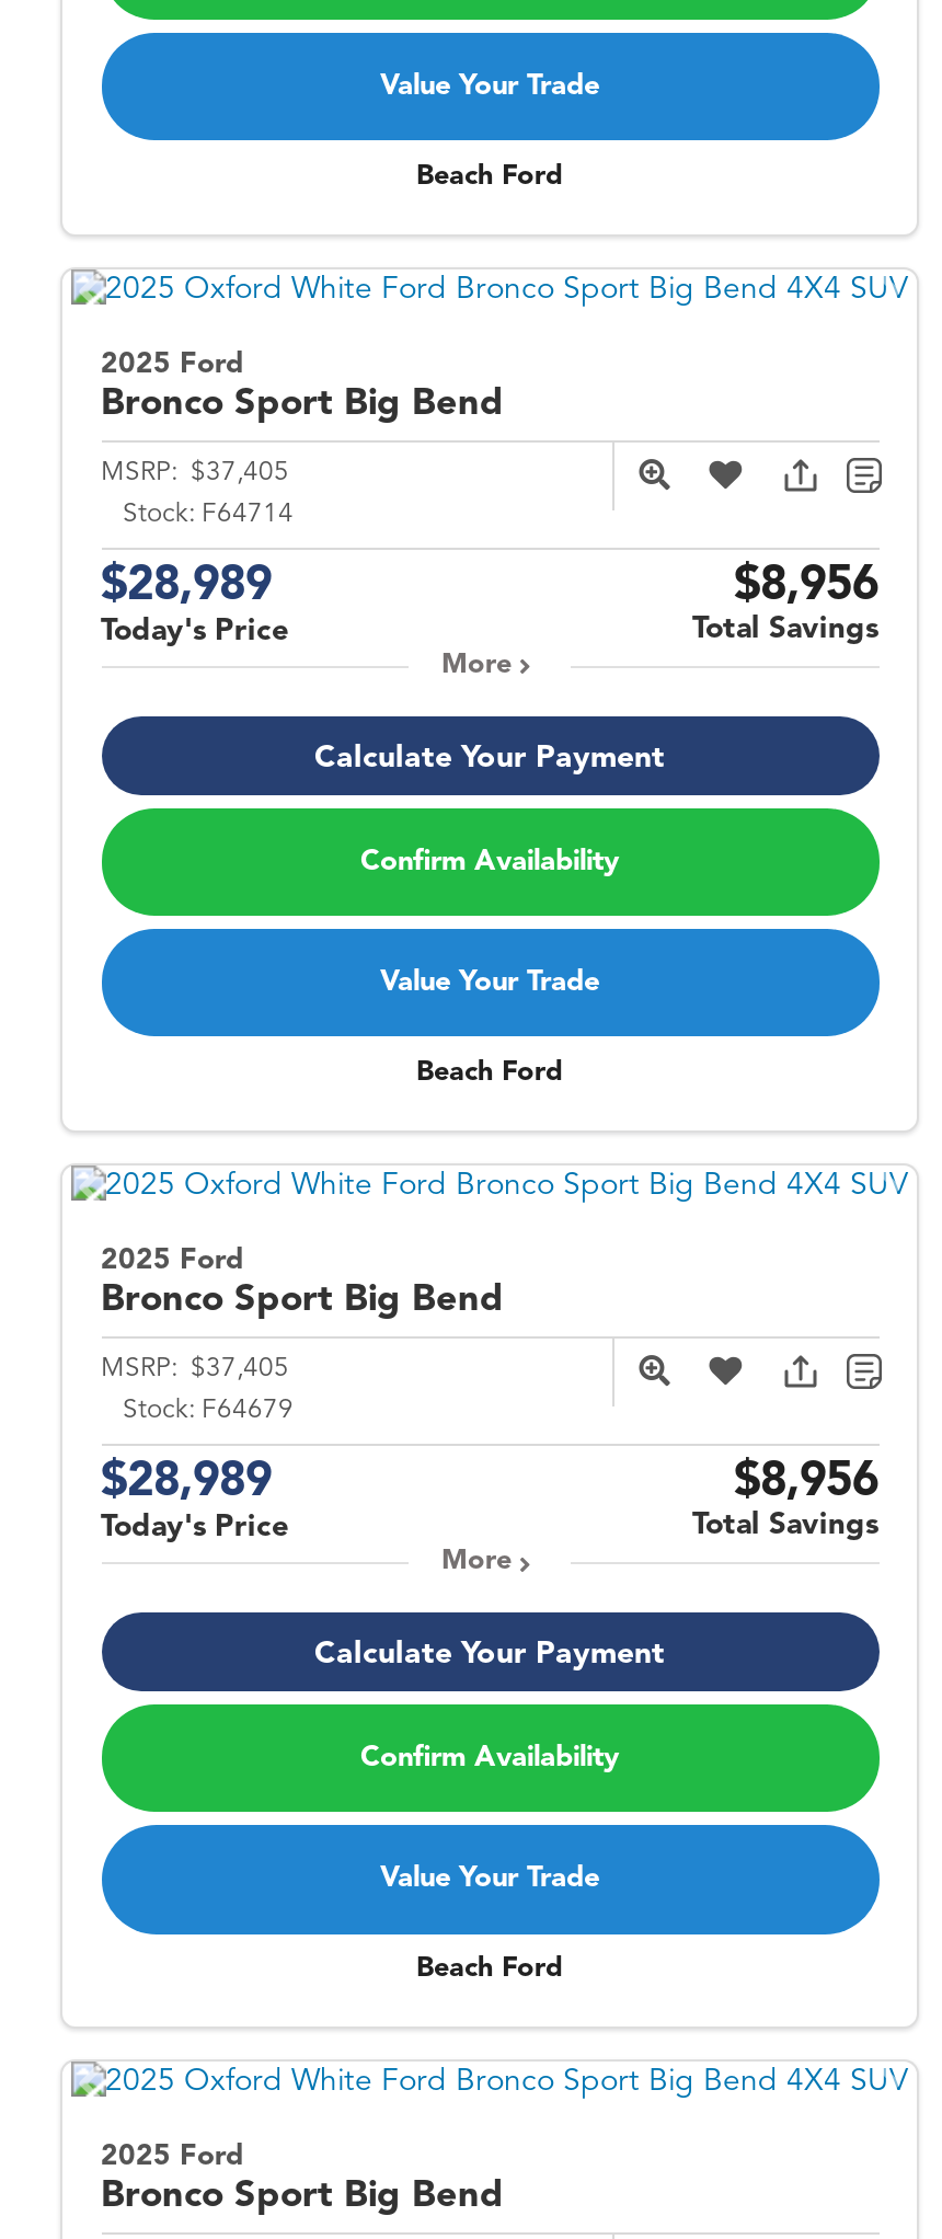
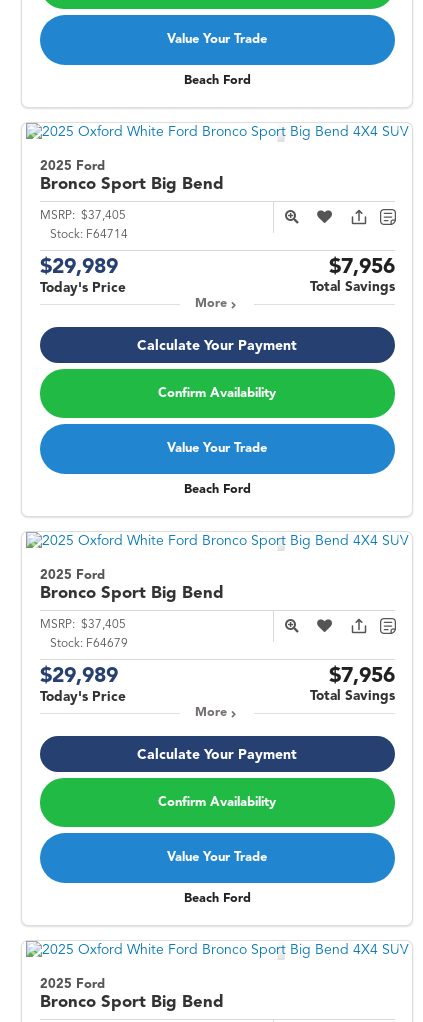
- $28,989
+ $29,989

- $8,956
+ $7,956

- $28,989
+ $29,989

- $8,956
+ $7,956
